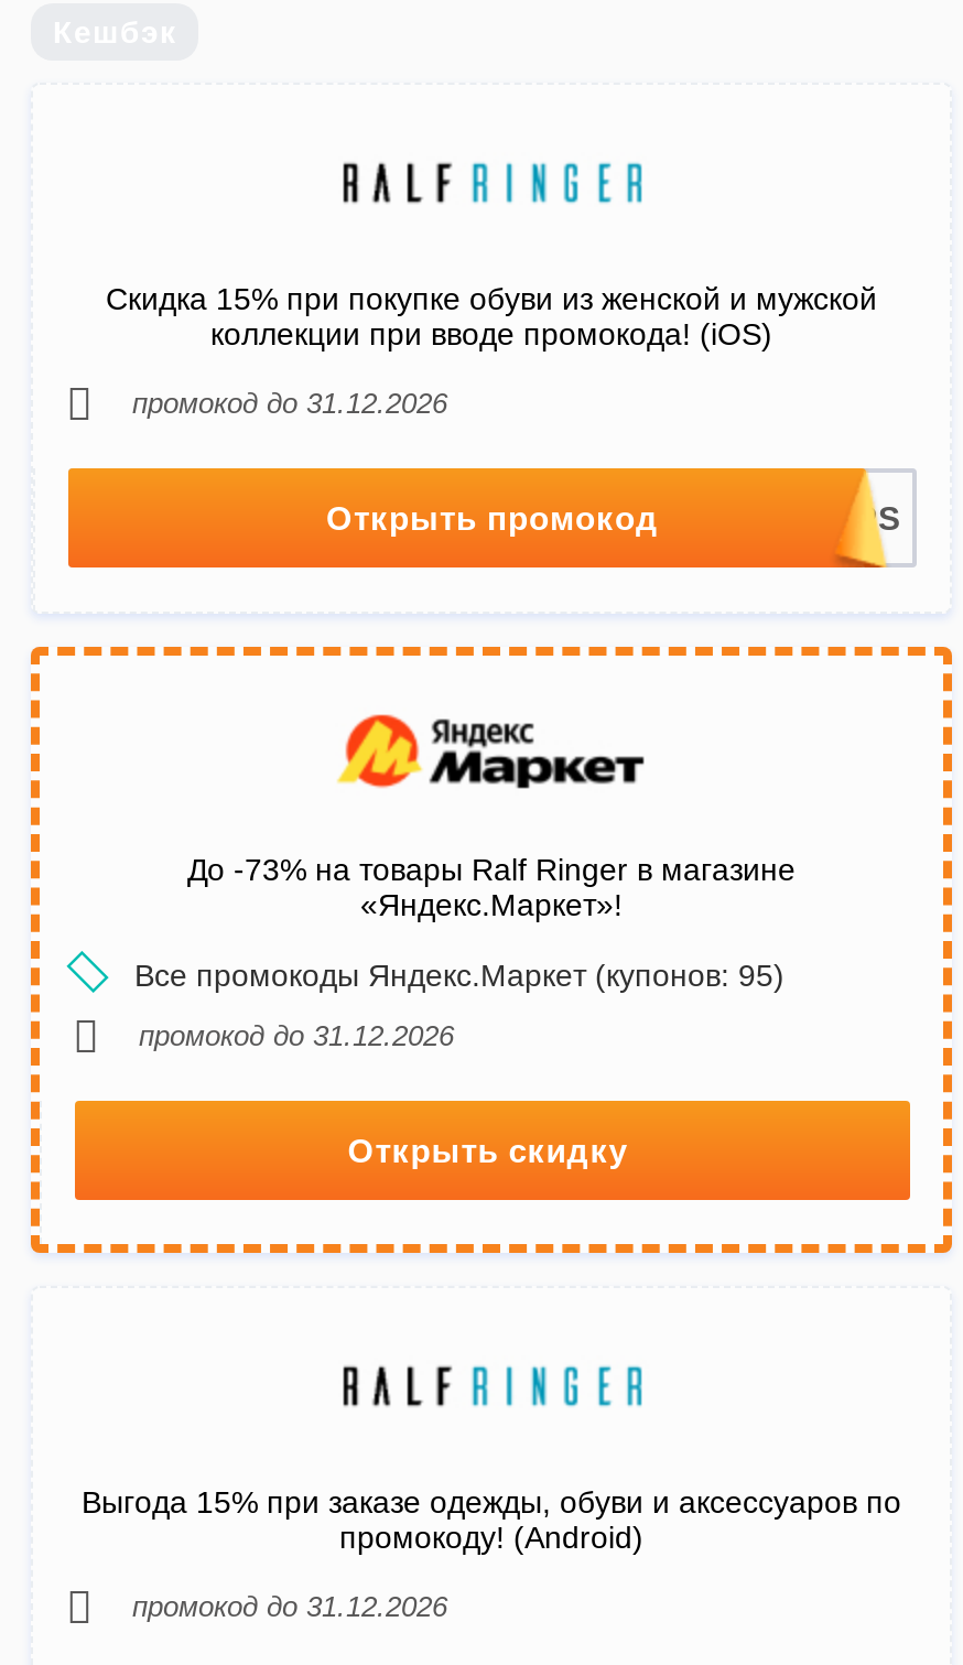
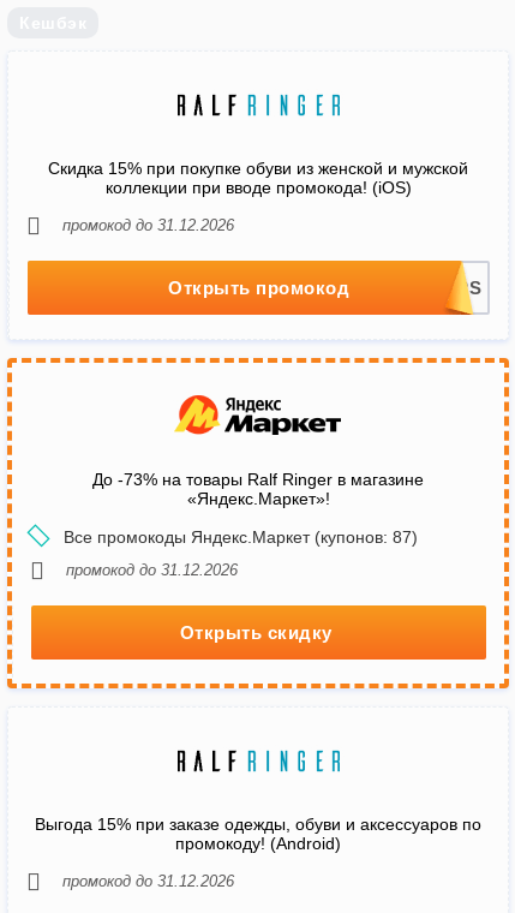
- Все промокоды Яндекс.Маркет (купонов: 95)
+ Все промокоды Яндекс.Маркет (купонов: 87)
